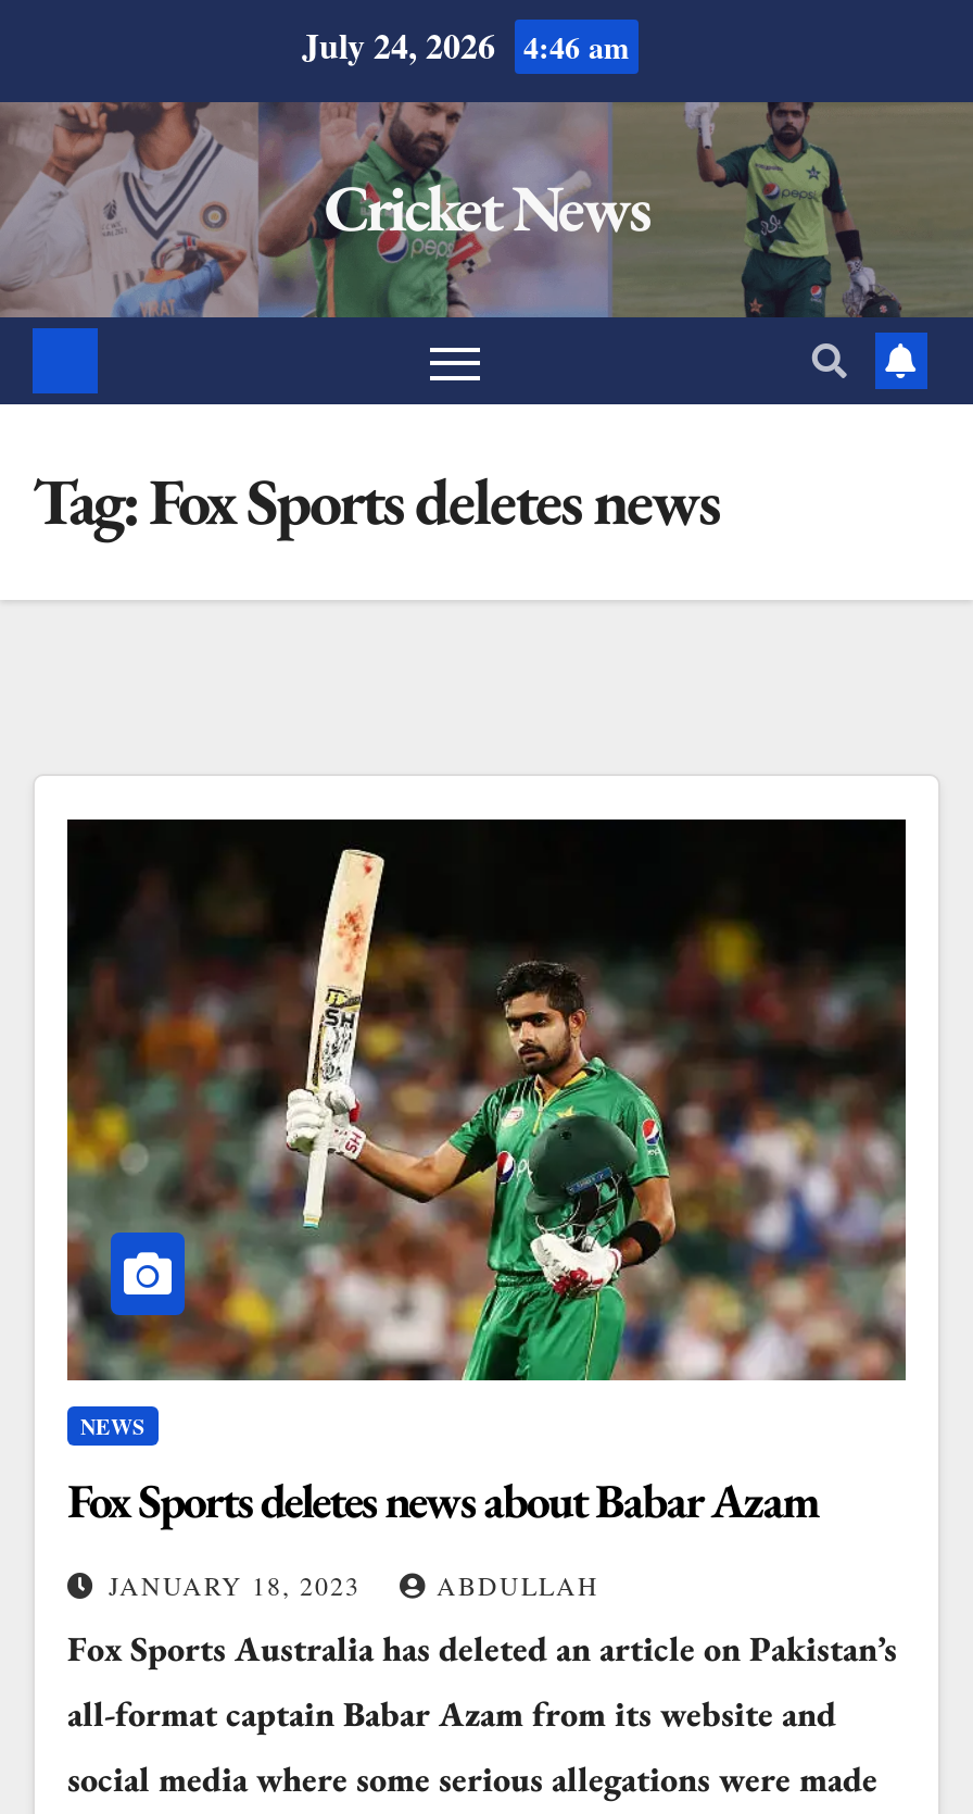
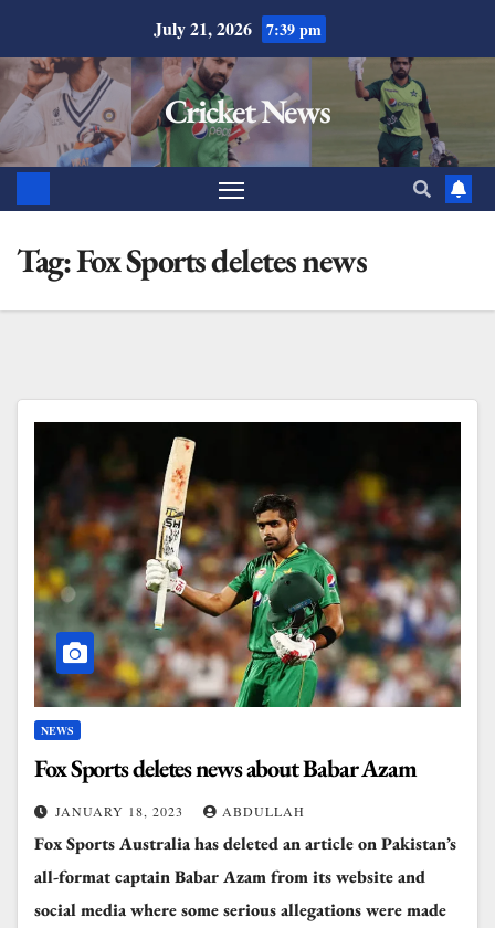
- July 24, 2026 4:46 am
+ July 21, 2026 7:39 pm
